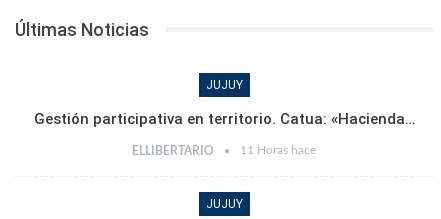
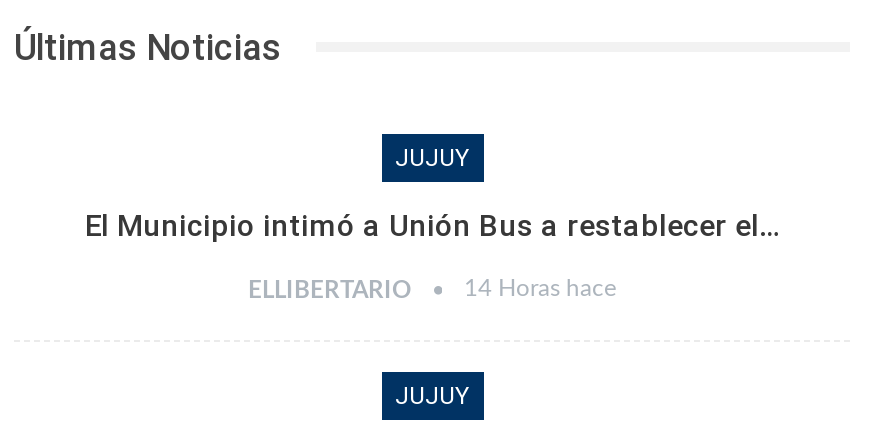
- Gestión participativa en territorio. Catua: «Hacienda…
+ El Municipio intimó a Unión Bus a restablecer el…

- ELLIBERTARIO 11 Horas hace
+ ELLIBERTARIO 14 Horas hace
